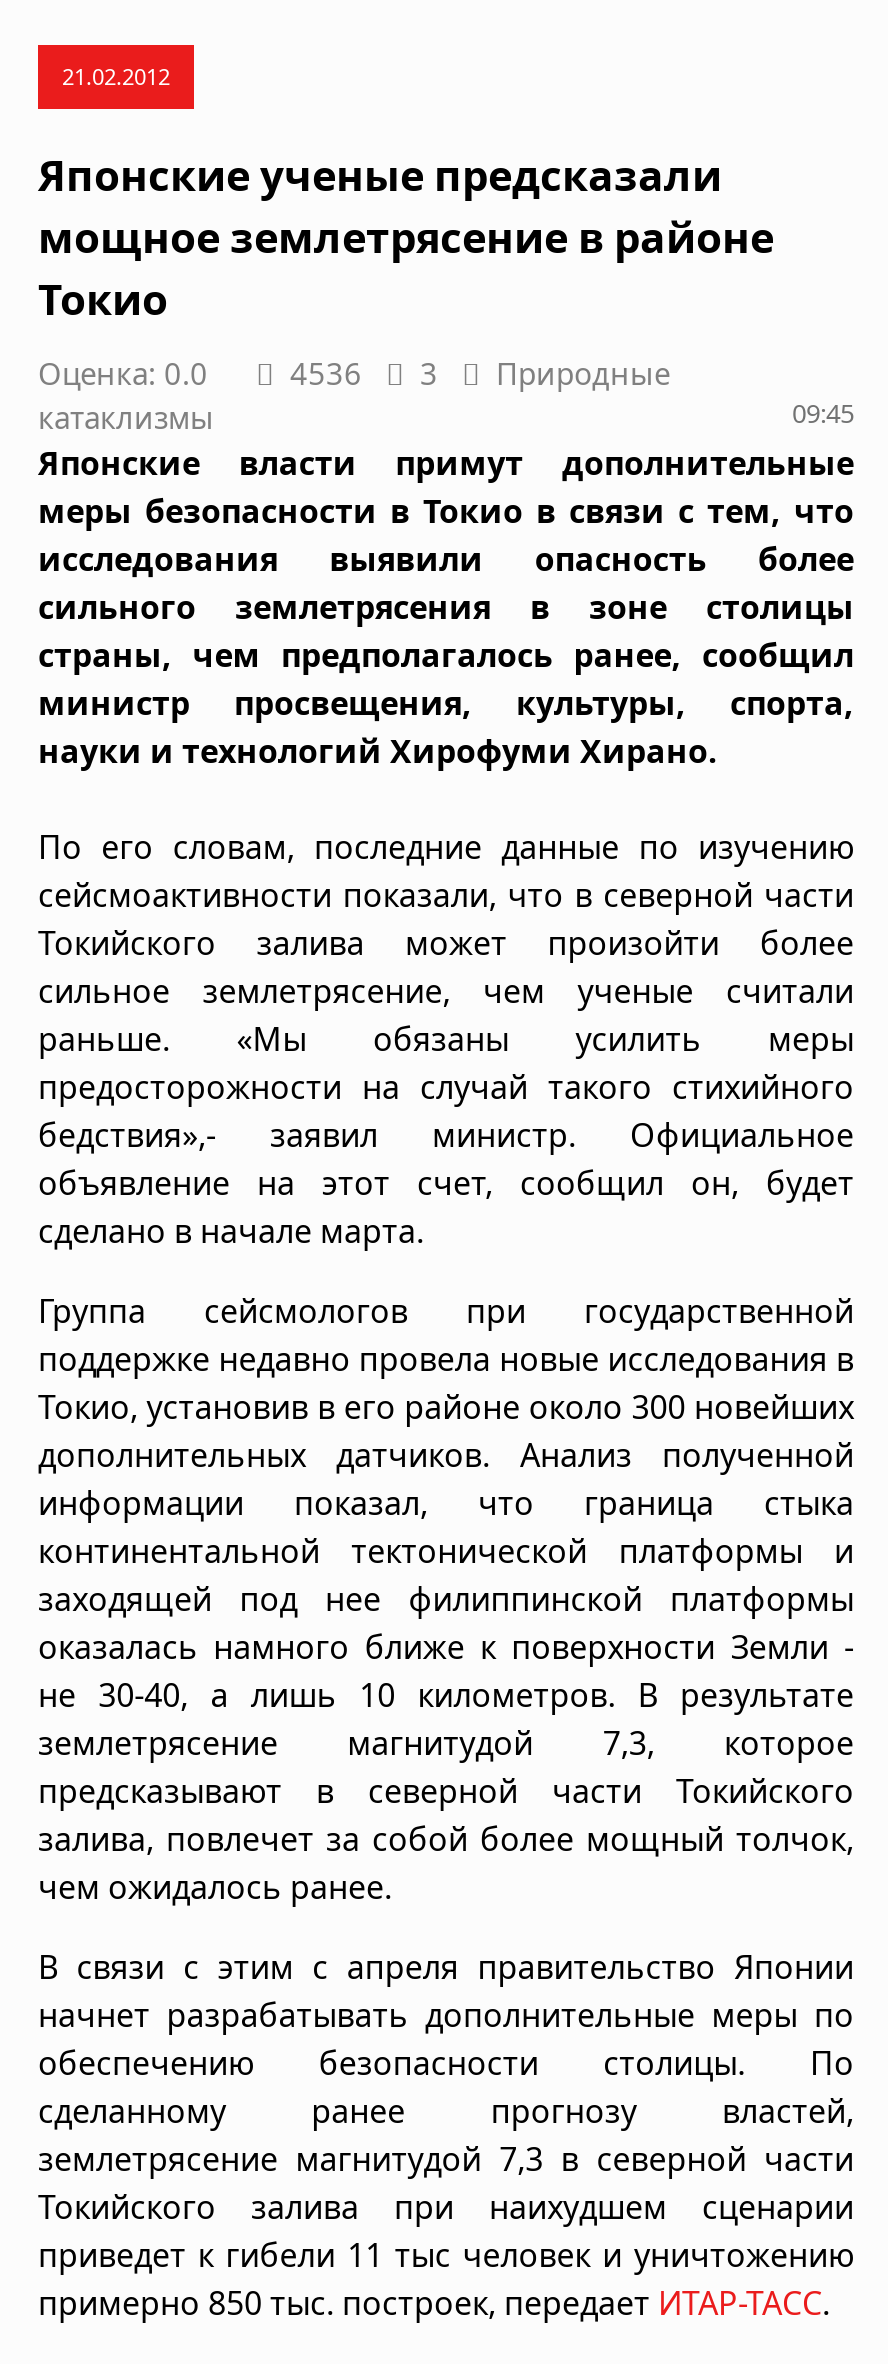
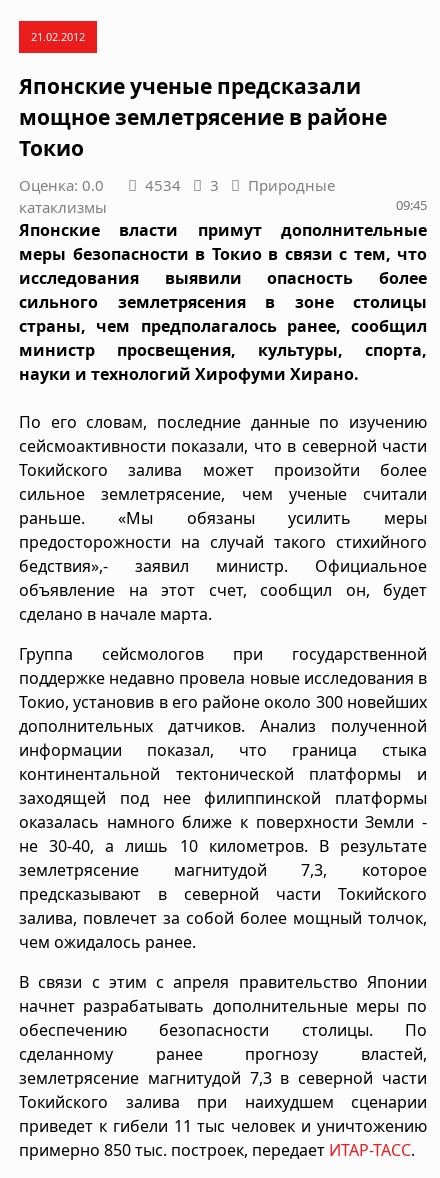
- Оценка: 0.0 4536 3 Природные
+ Оценка: 0.0 4534 3 Природные
